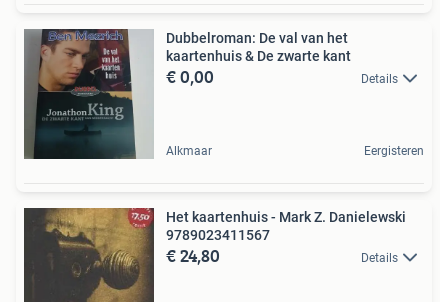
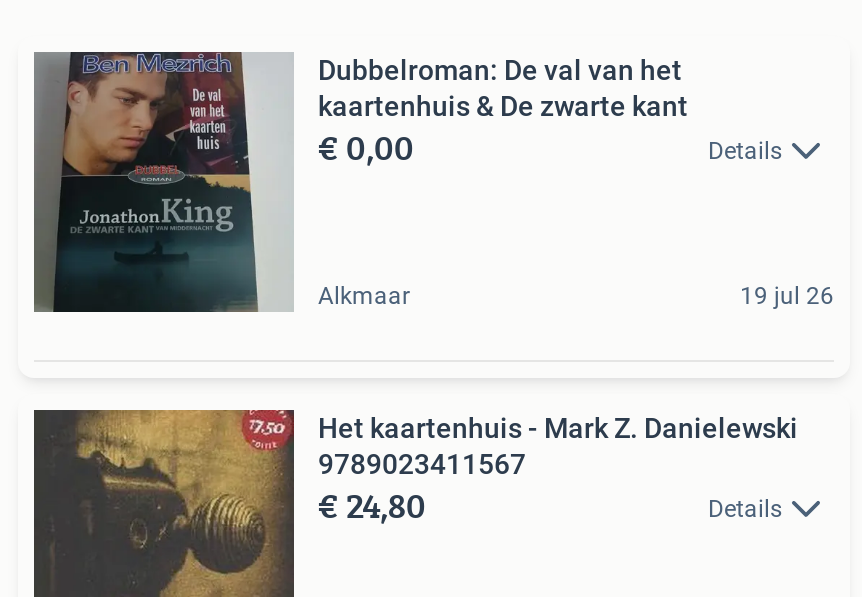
- Eergisteren
+ 19 jul 26
